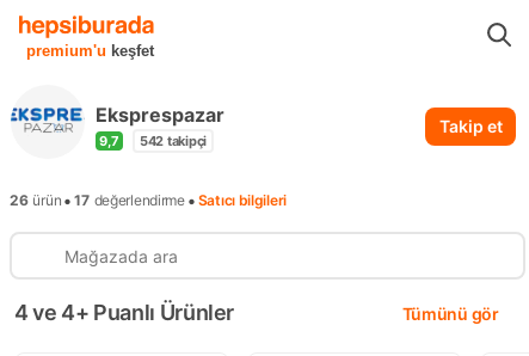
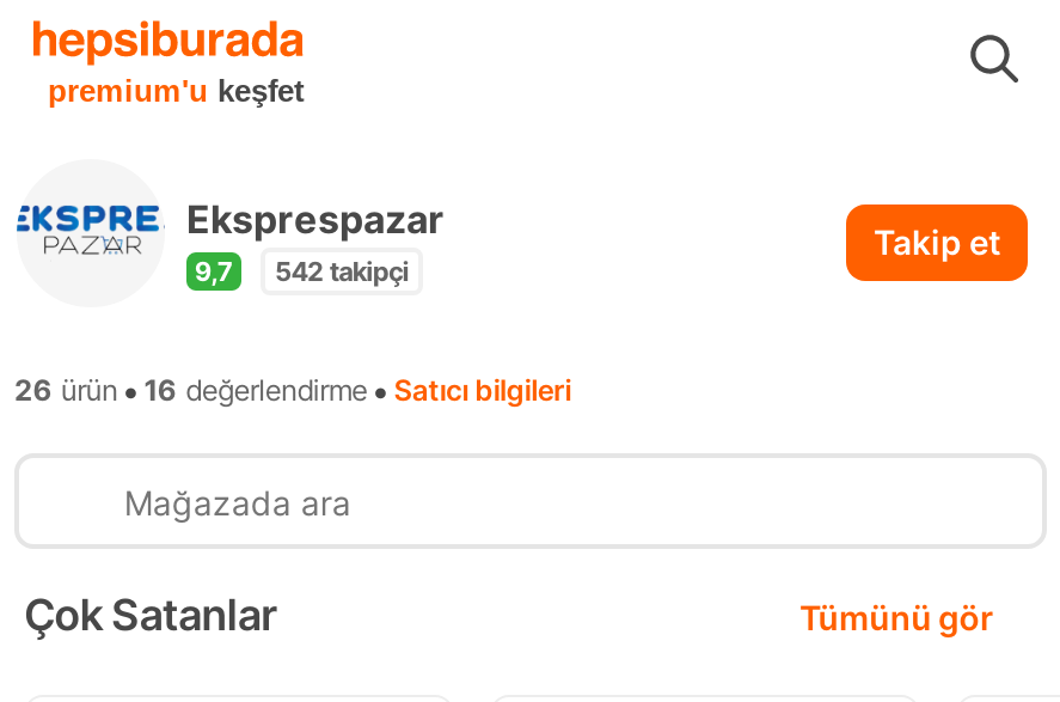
- 26 ürün • 17 değerlendirme • Satıcı bilgileri
+ 26 ürün • 16 değerlendirme • Satıcı bilgileri

- 4 ve 4+ Puanlı Ürünler
+ Çok Satanlar
